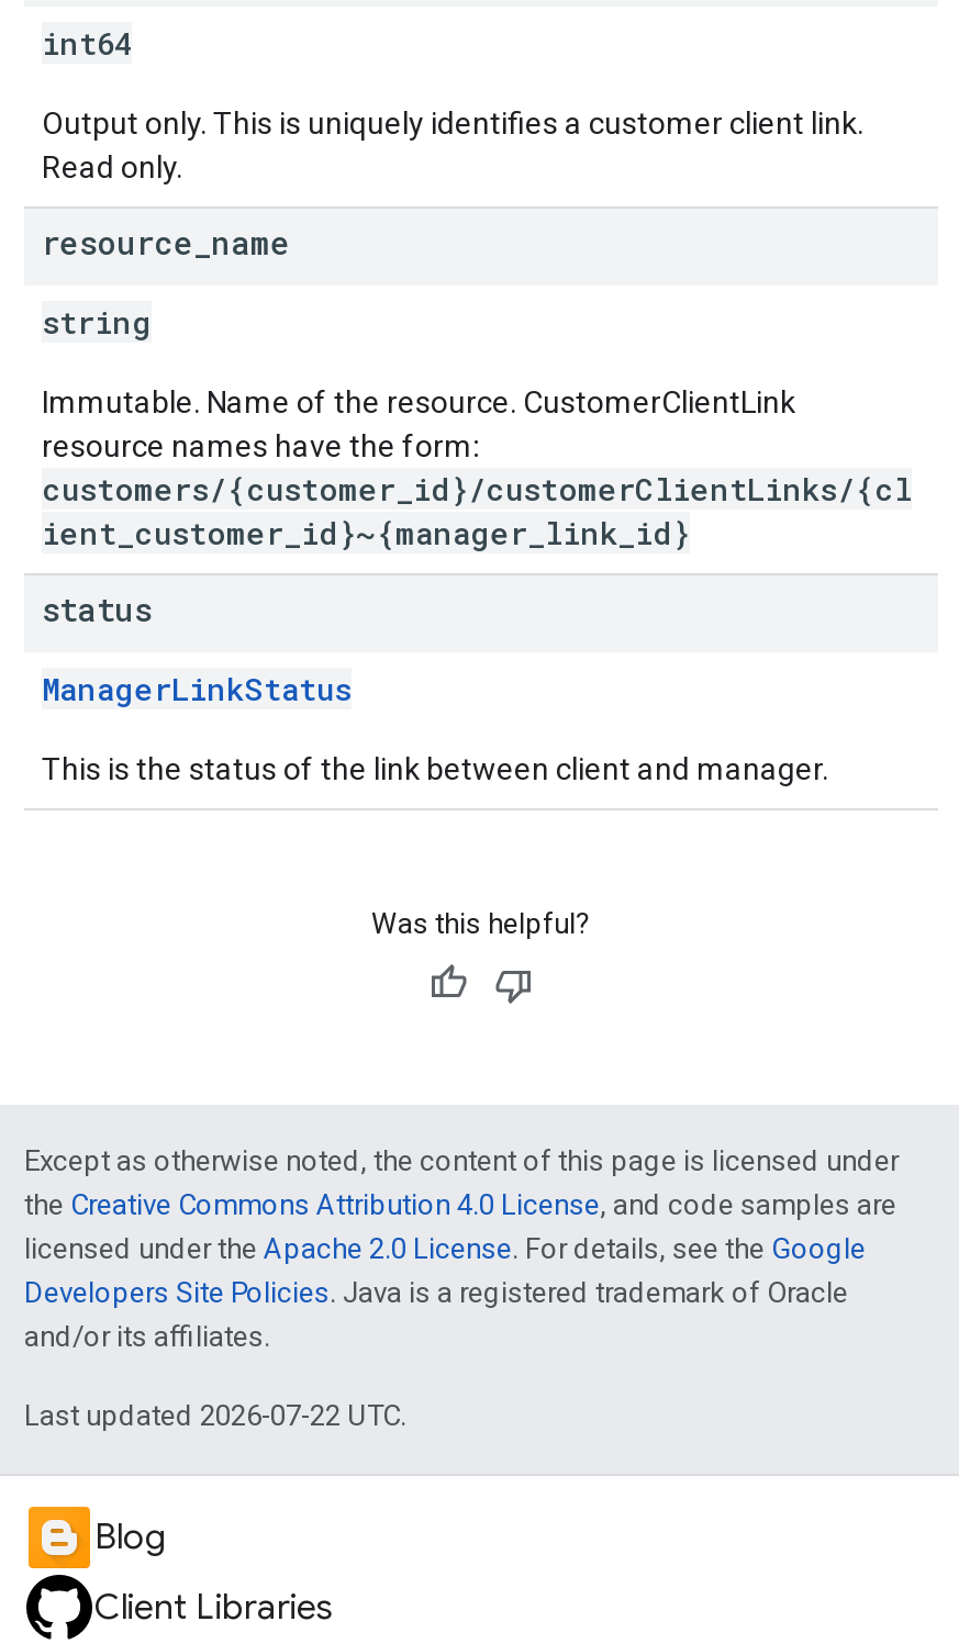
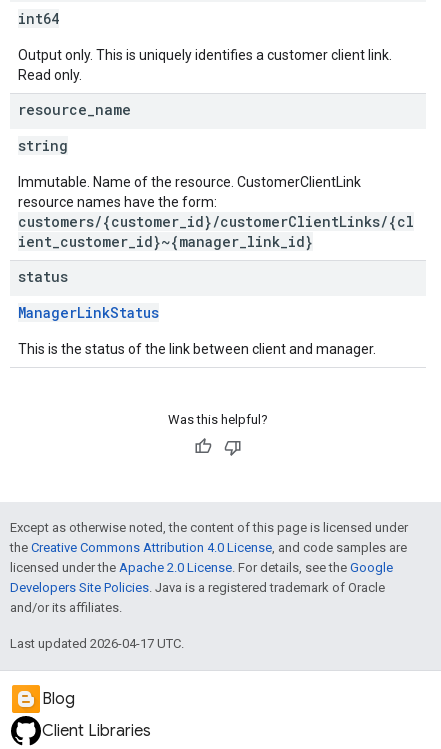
- Last updated 2026-07-22 UTC.
+ Last updated 2026-04-17 UTC.
